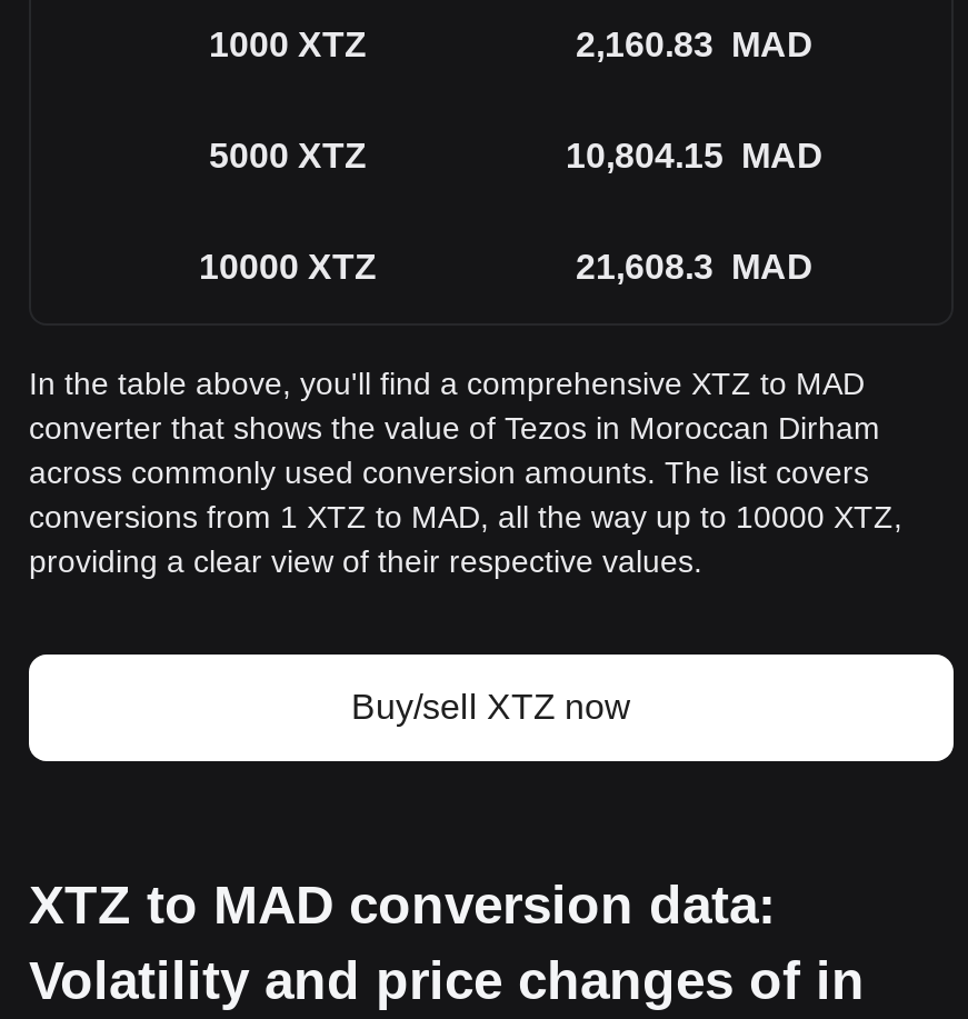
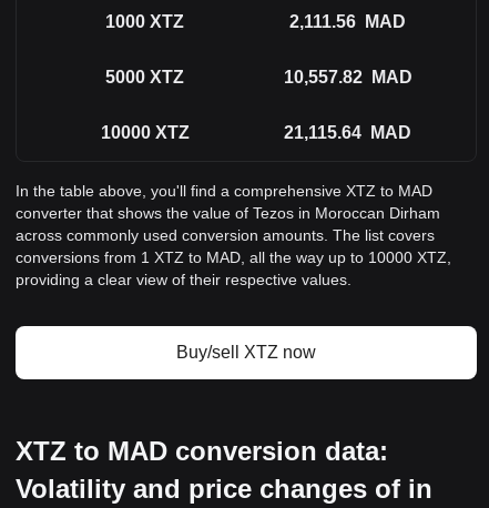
- 2,160.83 MAD
+ 2,111.56 MAD

- 10,804.15 MAD
+ 10,557.82 MAD

- 21,608.3 MAD
+ 21,115.64 MAD
